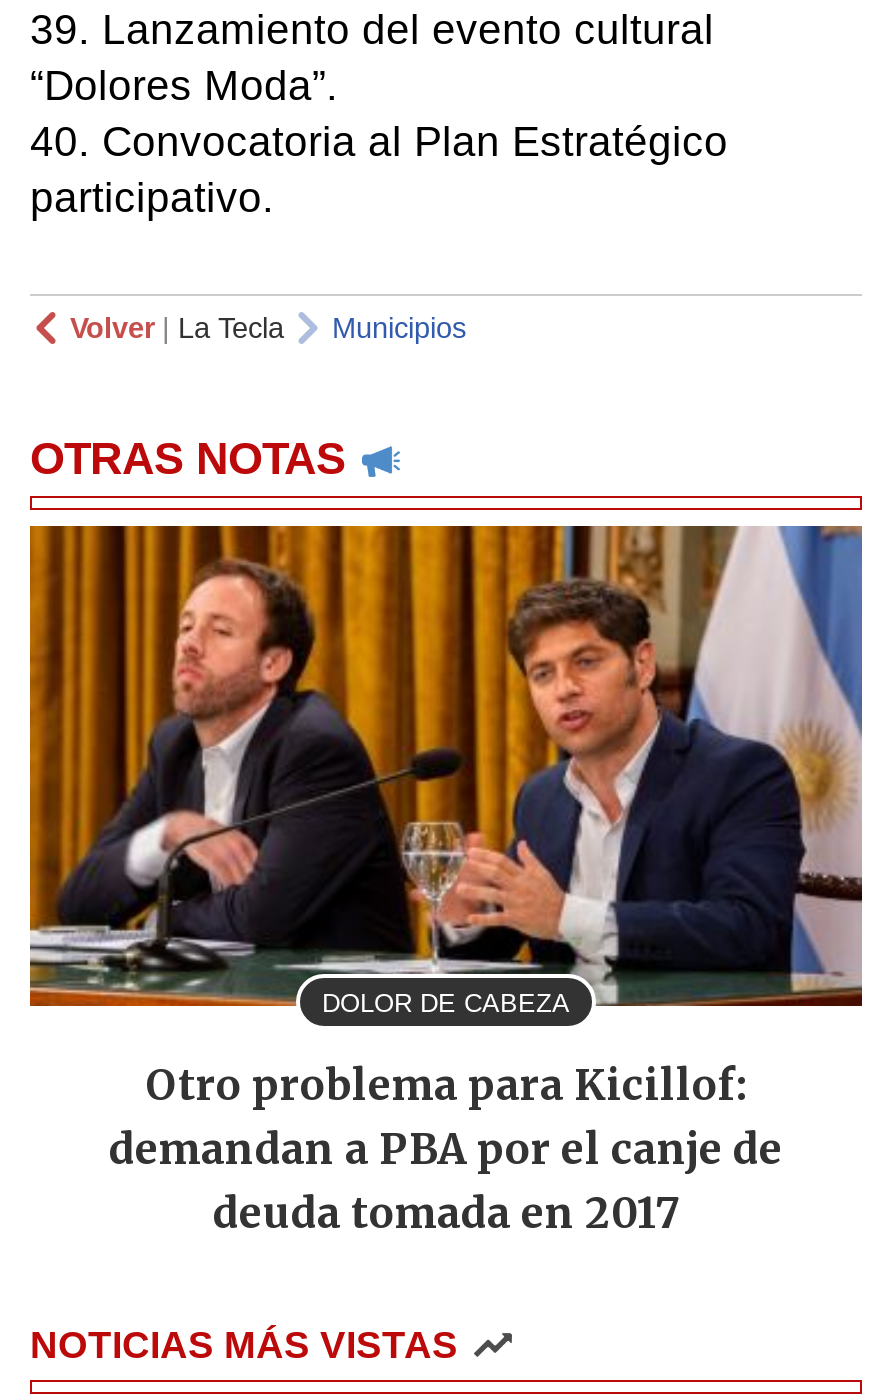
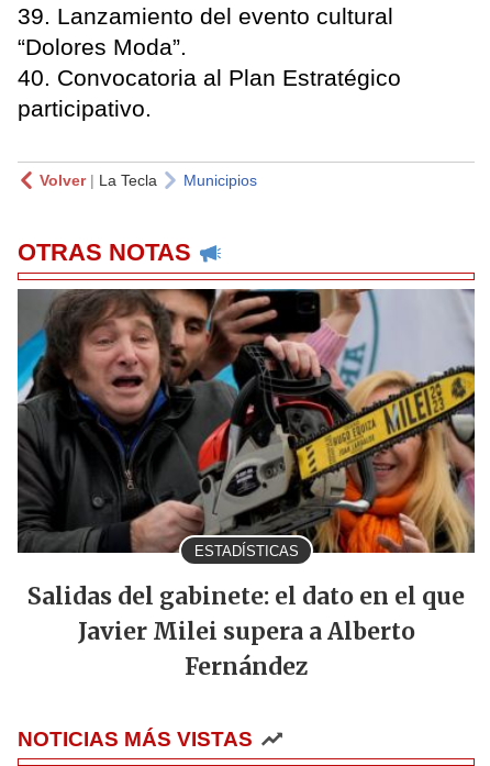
- [image]
- DOLOR DE CABEZA
+ [image]
+ ESTADÍSTICAS

- Otro problema para Kicillof:
- demandan a PBA por el canje de
- deuda tomada en 2017
+ Salidas del gabinete: el dato en el que
+ Javier Milei supera a Alberto
+ Fernández
